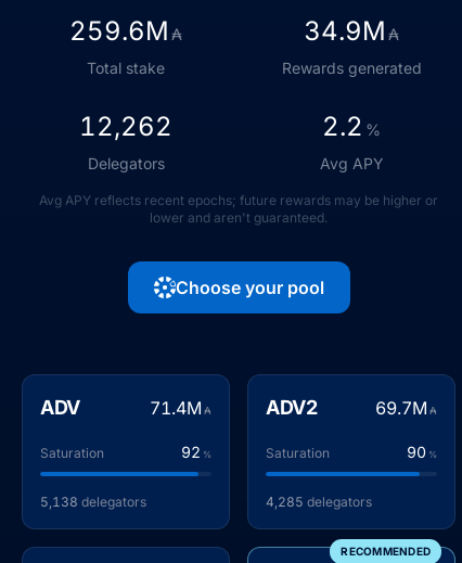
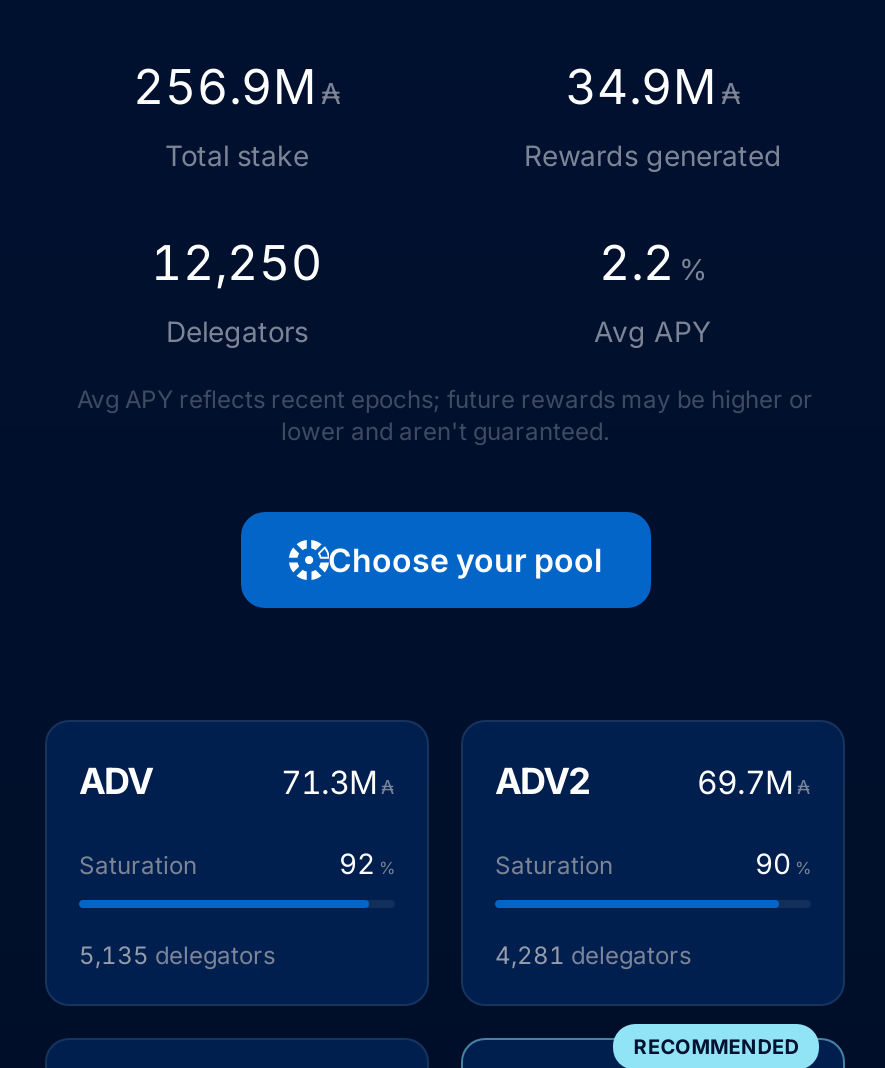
- 259.6M ₳
+ 256.9M ₳

- 12,262
+ 12,250

- 71.4M ₳
+ 71.3M ₳

- 5,138 delegators
+ 5,135 delegators

- 4,285 delegators
+ 4,281 delegators
